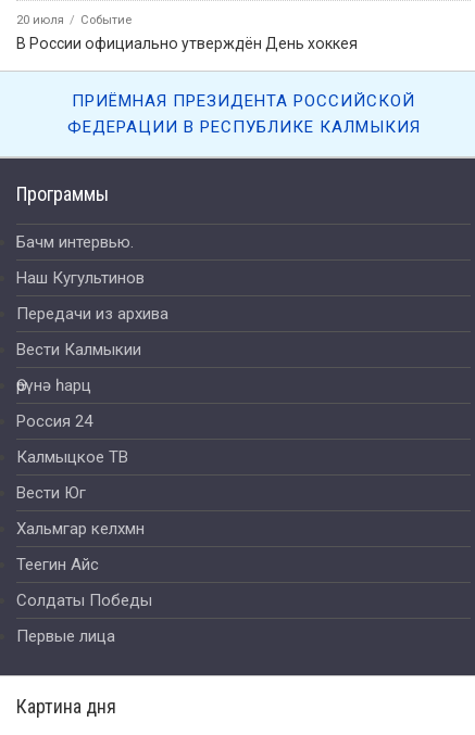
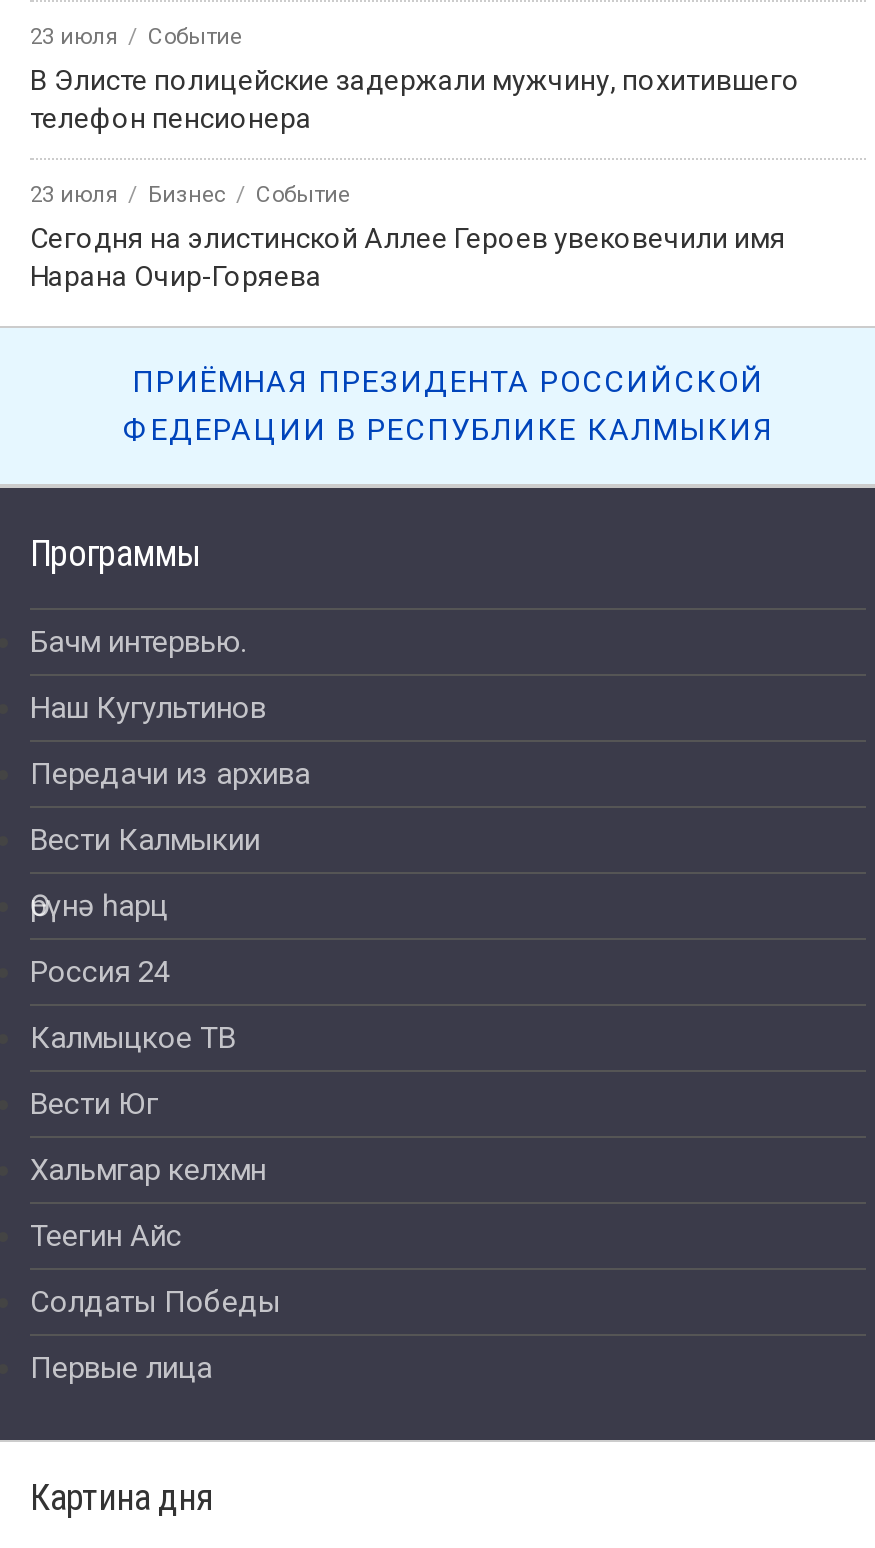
- 20 июля Событие
+ 23 июля Событие

- В России официально утверждён День хоккея
+ В Элисте полицейские задержали мужчину, похитившего
+ телефон пенсионера
+ 23 июля
+ Бизнес
+ Событие
+ Сегодня на элистинской Аллее Героев увековечили имя
+ Нарана Очир-Горяева
